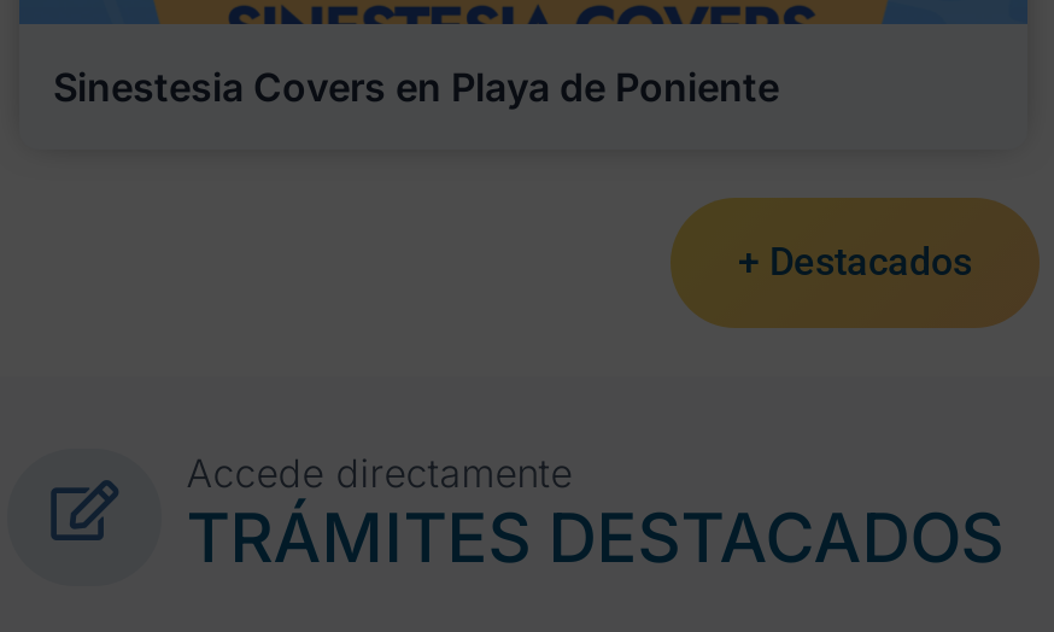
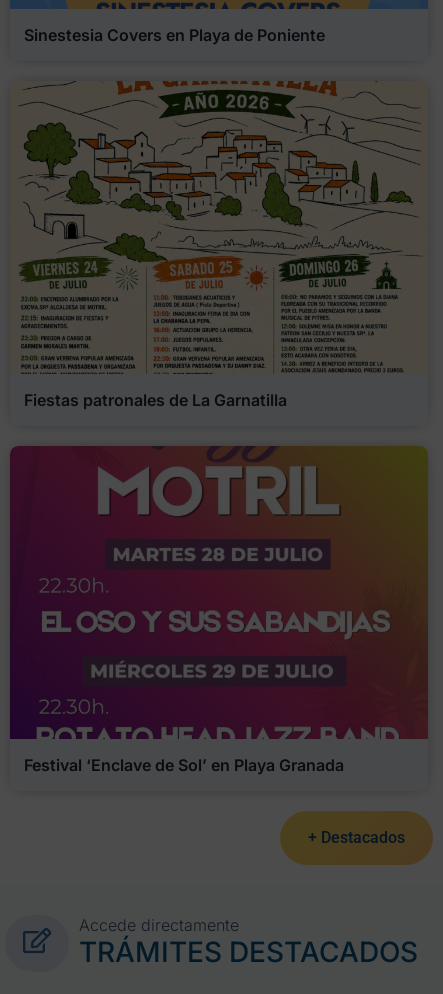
+ [image]
+ Festival ‘Enclave de Sol’ en Playa Granada

+ [image]
+ Fiestas patronales de La Garnatilla
